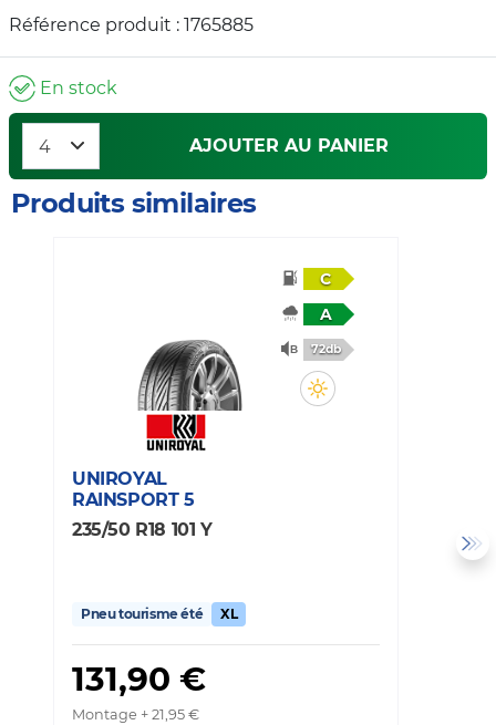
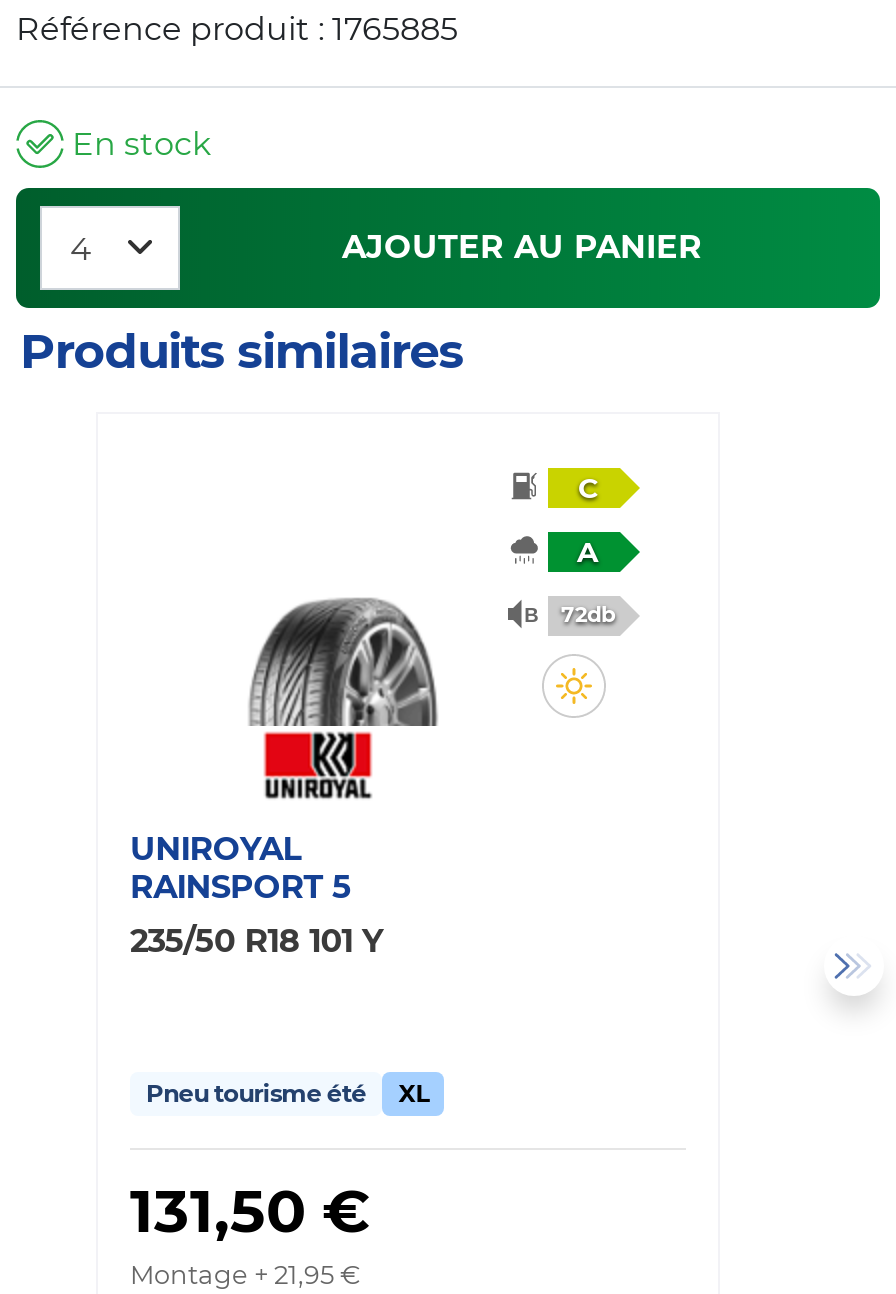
- 131,90 €
+ 131,50 €
